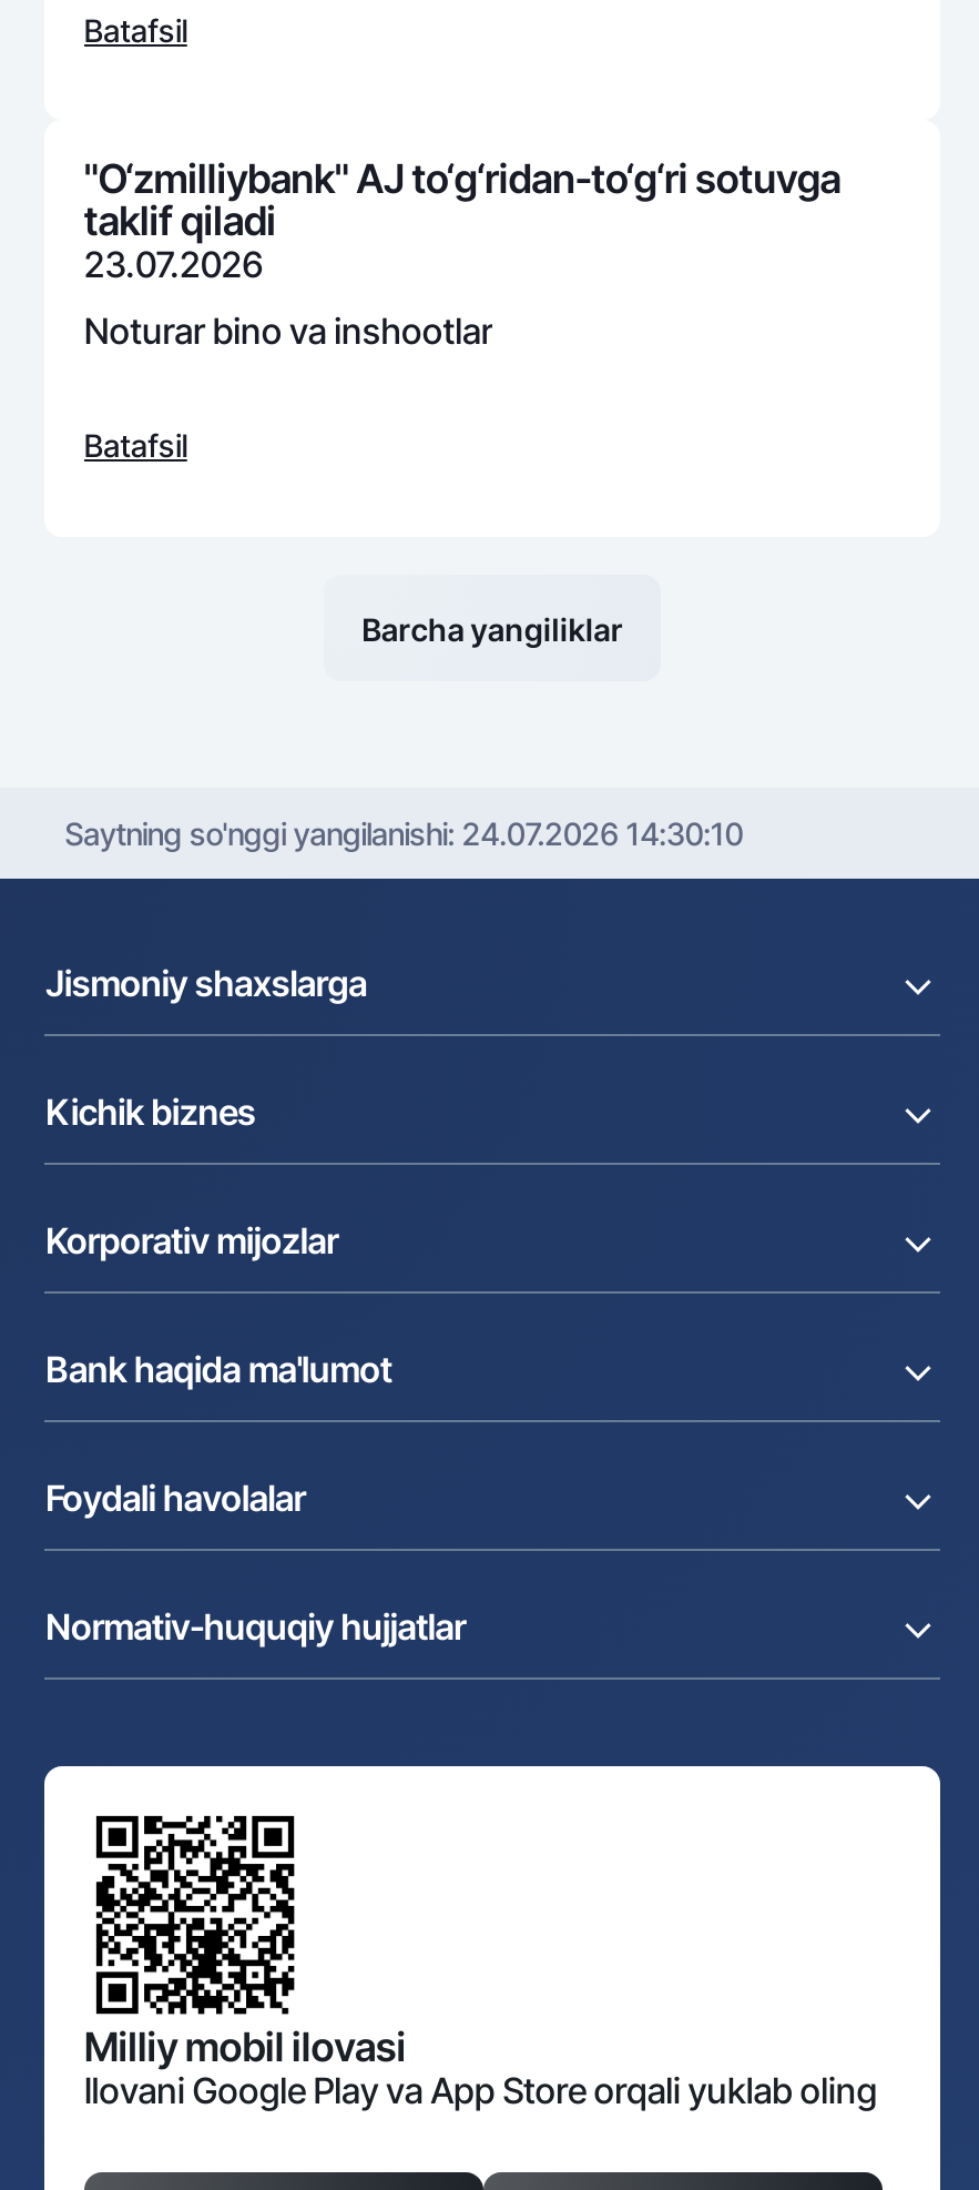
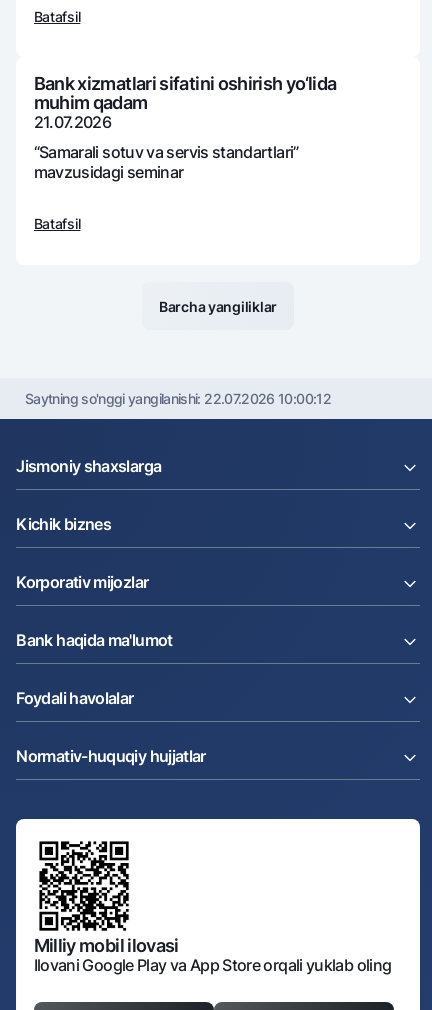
- "O‘zmilliybank" AJ to‘g‘ridan-to‘g‘ri sotuvga
- taklif qiladi
- 23.07.2026
+ Bank xizmatlari sifatini oshirish yo‘lida
+ muhim qadam
+ 21.07.2026

- Noturar bino va inshootlar
+ “Samarali sotuv va sеrvis standartlari”
+ mavzusidagi sеminar

- Saytning so'nggi yangilanishi: 24.07.2026 14:30:10
+ Saytning so'nggi yangilanishi: 22.07.2026 10:00:12
